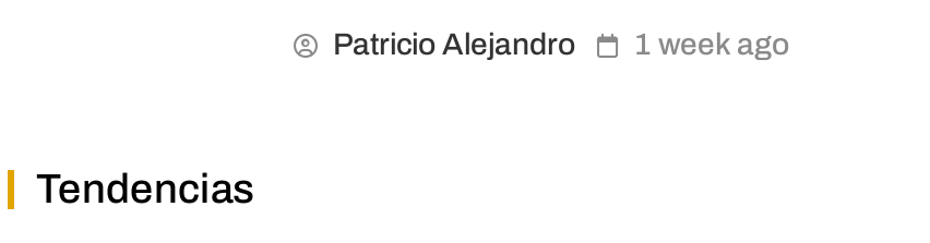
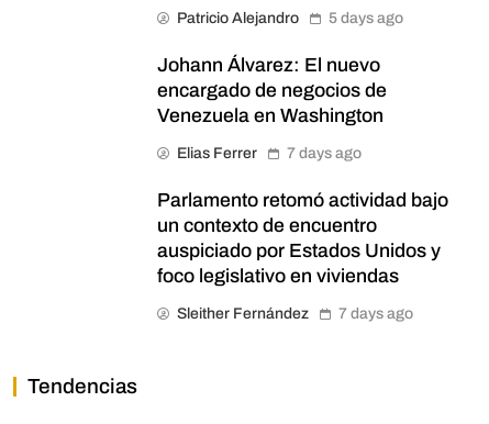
- 1 week ago
+ 5 days ago
+ Johann Álvarez: El nuevo
+ encargado de negocios de
+ Venezuela en Washington
+ Elias Ferrer
+ 7 days ago
+ Parlamento retomó actividad bajo
+ un contexto de encuentro
+ auspiciado por Estados Unidos y
+ foco legislativo en viviendas
+ Sleither Fernández
+ 7 days ago
